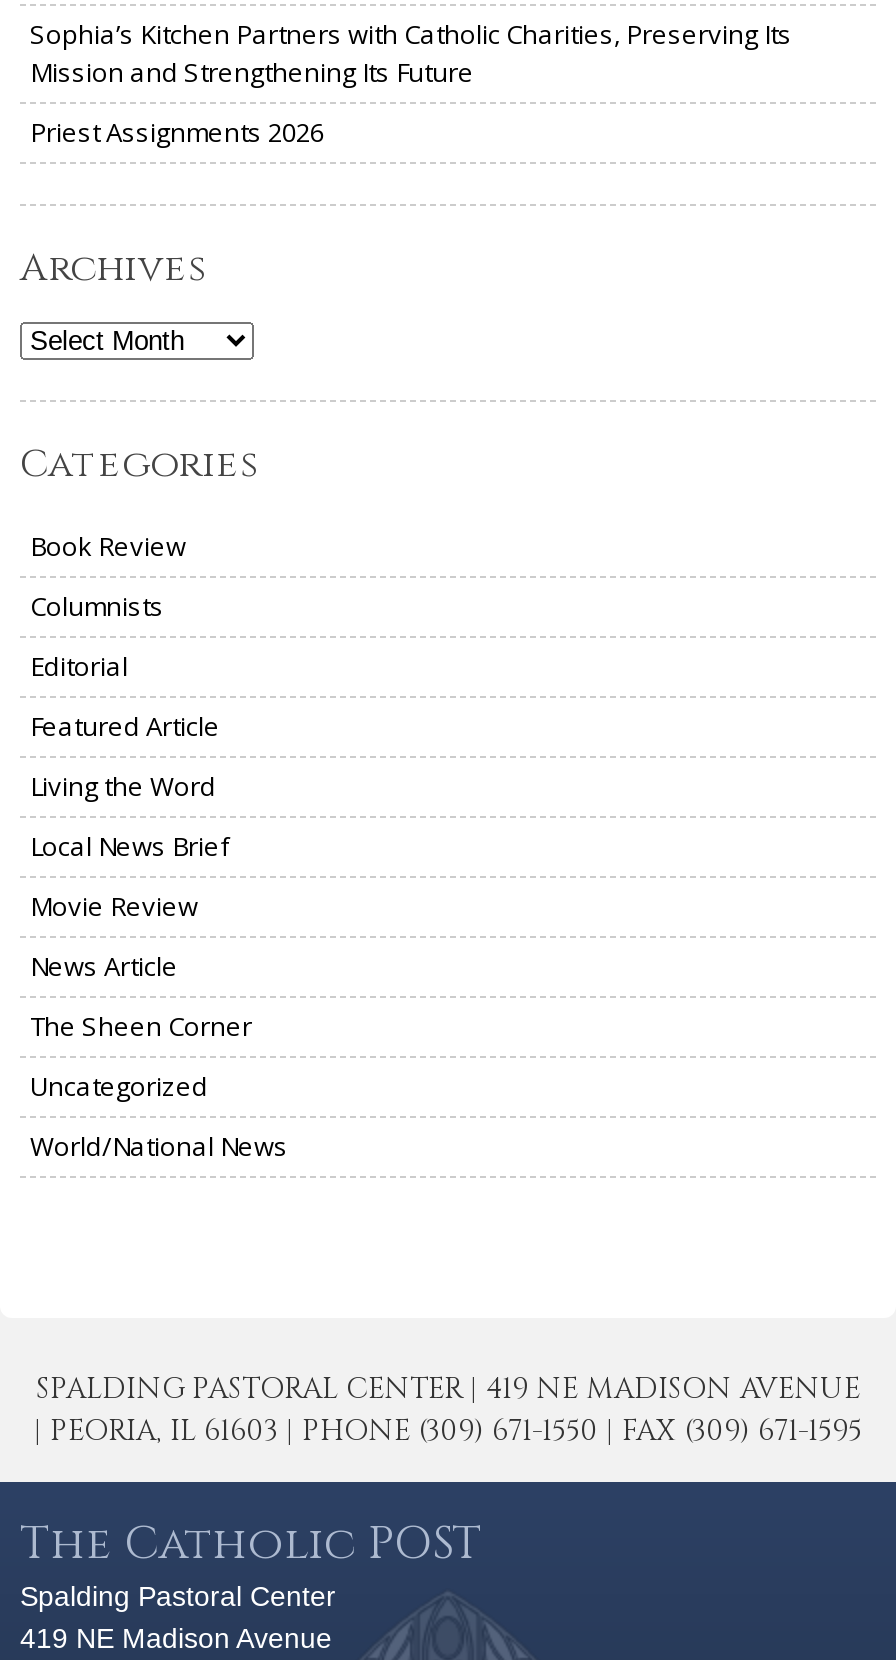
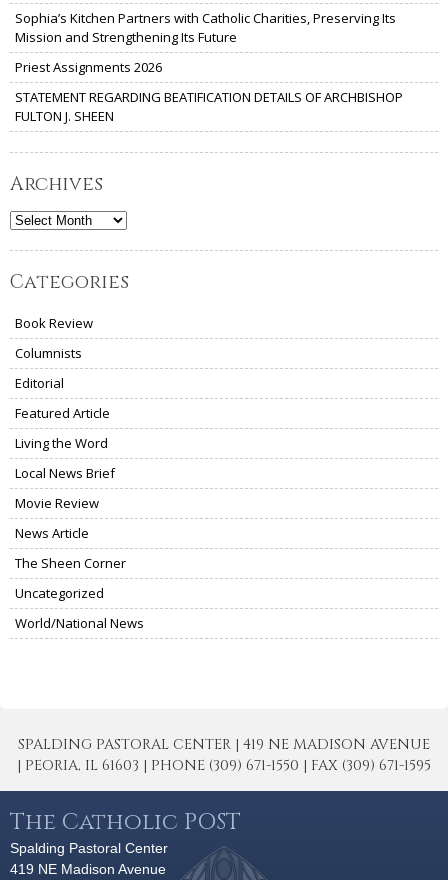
+ STATEMENT REGARDING BEATIFICATION DETAILS OF ARCHBISHOP
+ FULTON J. SHEEN
